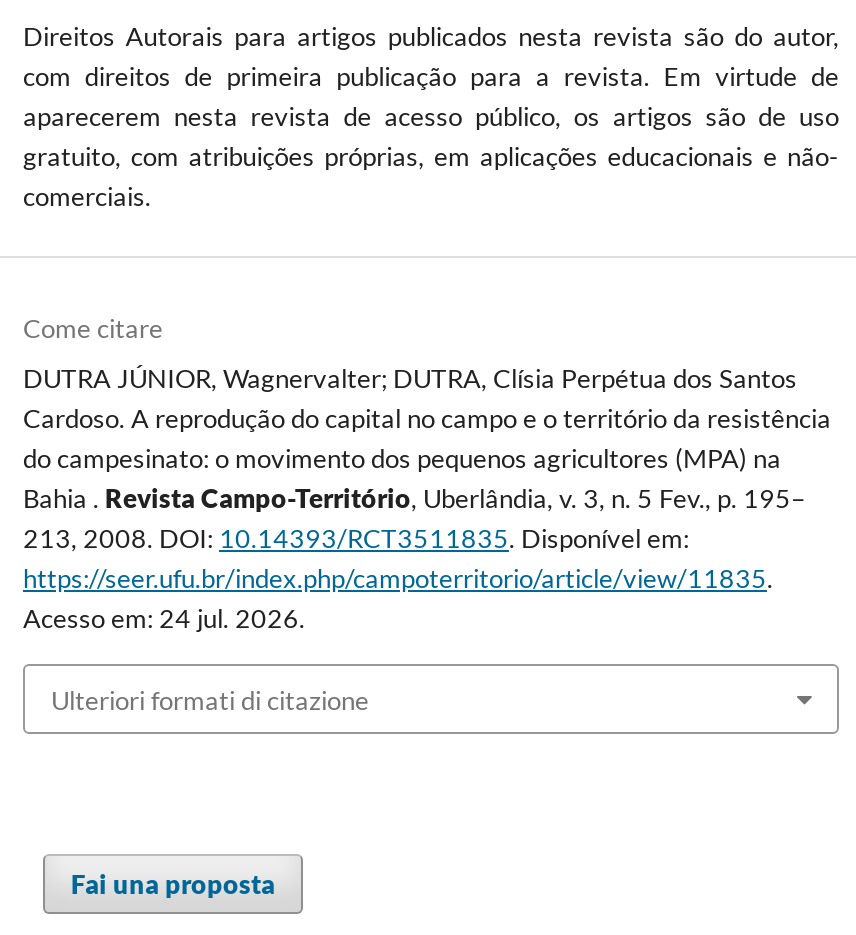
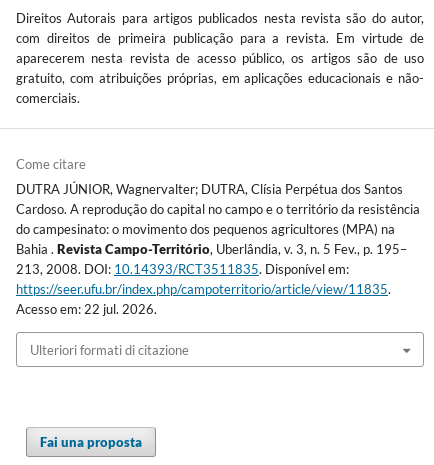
- Acesso em: 24 jul. 2026.
+ Acesso em: 22 jul. 2026.
